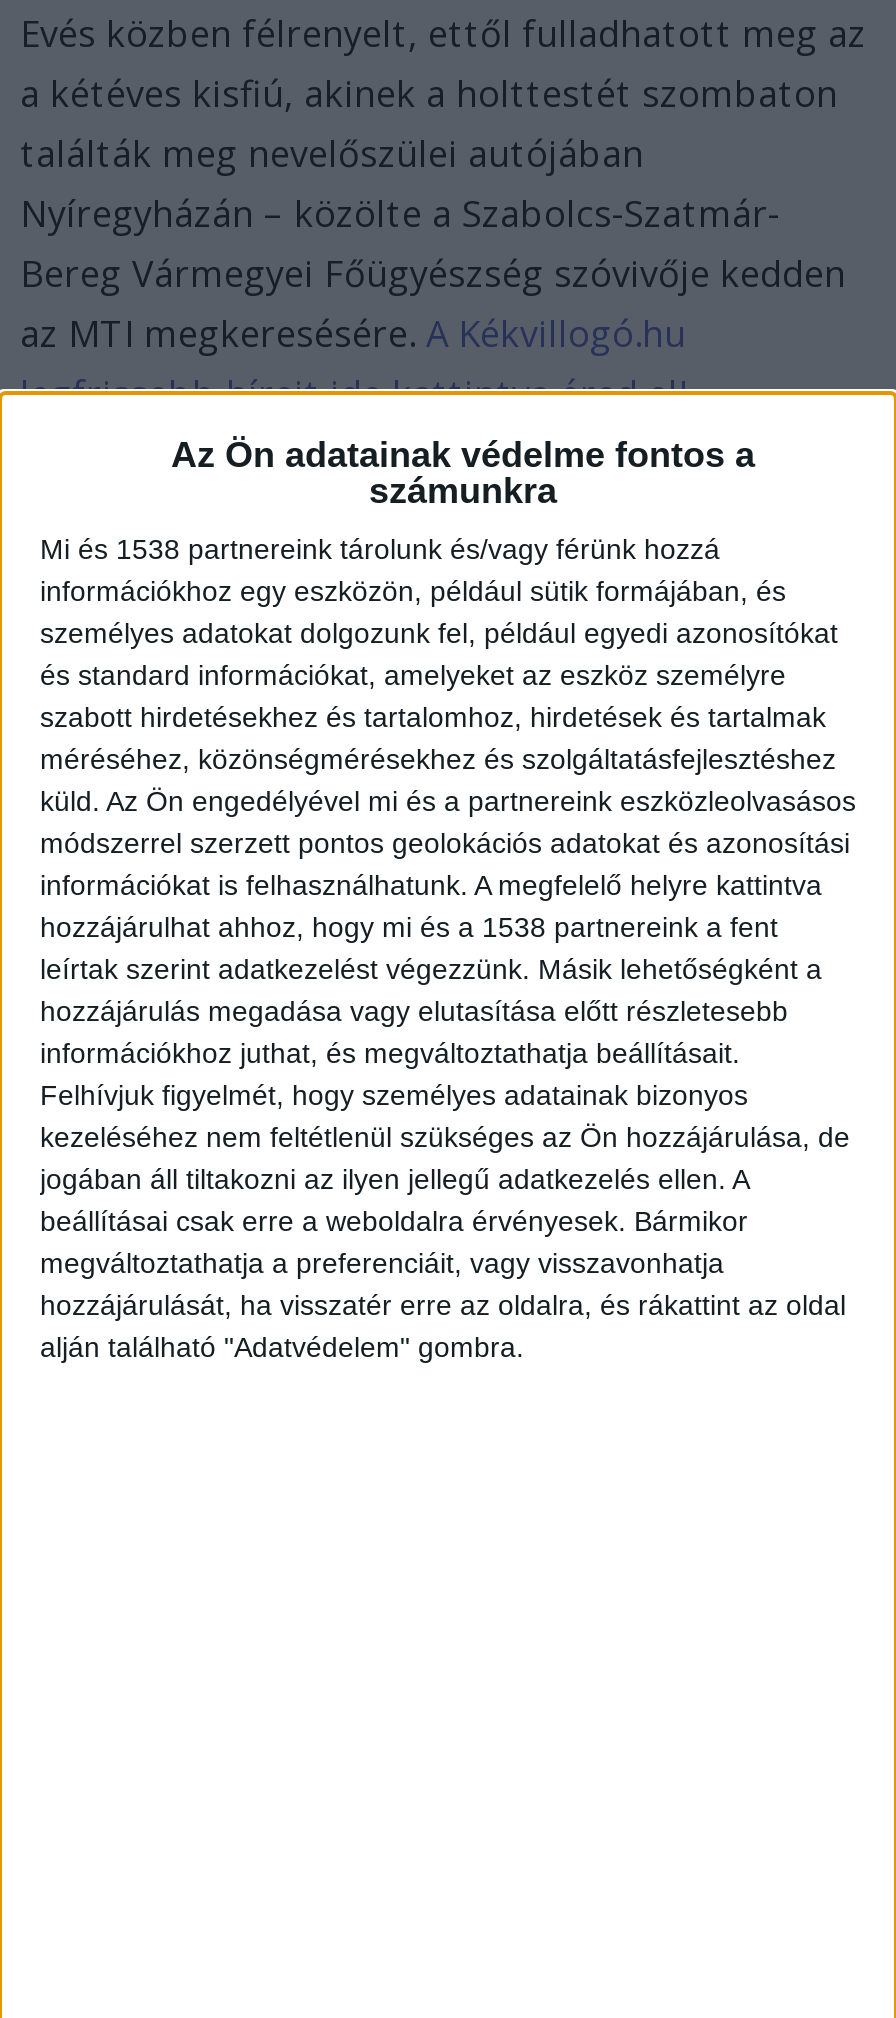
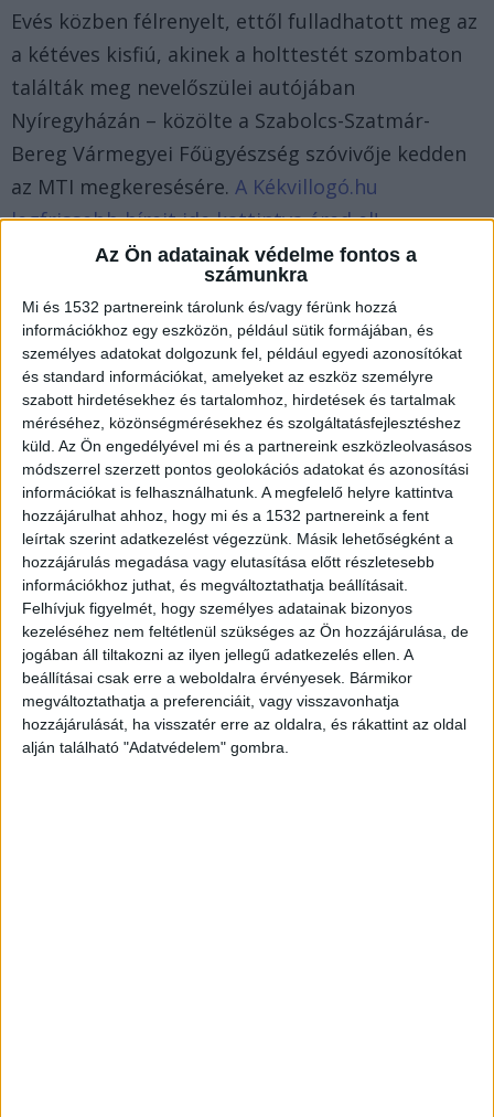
- Mi és 1538 partnereink tárolunk és/vagy férünk hozzá
+ Mi és 1532 partnereink tárolunk és/vagy férünk hozzá

- hozzájárulhat ahhoz, hogy mi és a 1538 partnereink a fent
+ hozzájárulhat ahhoz, hogy mi és a 1532 partnereink a fent
